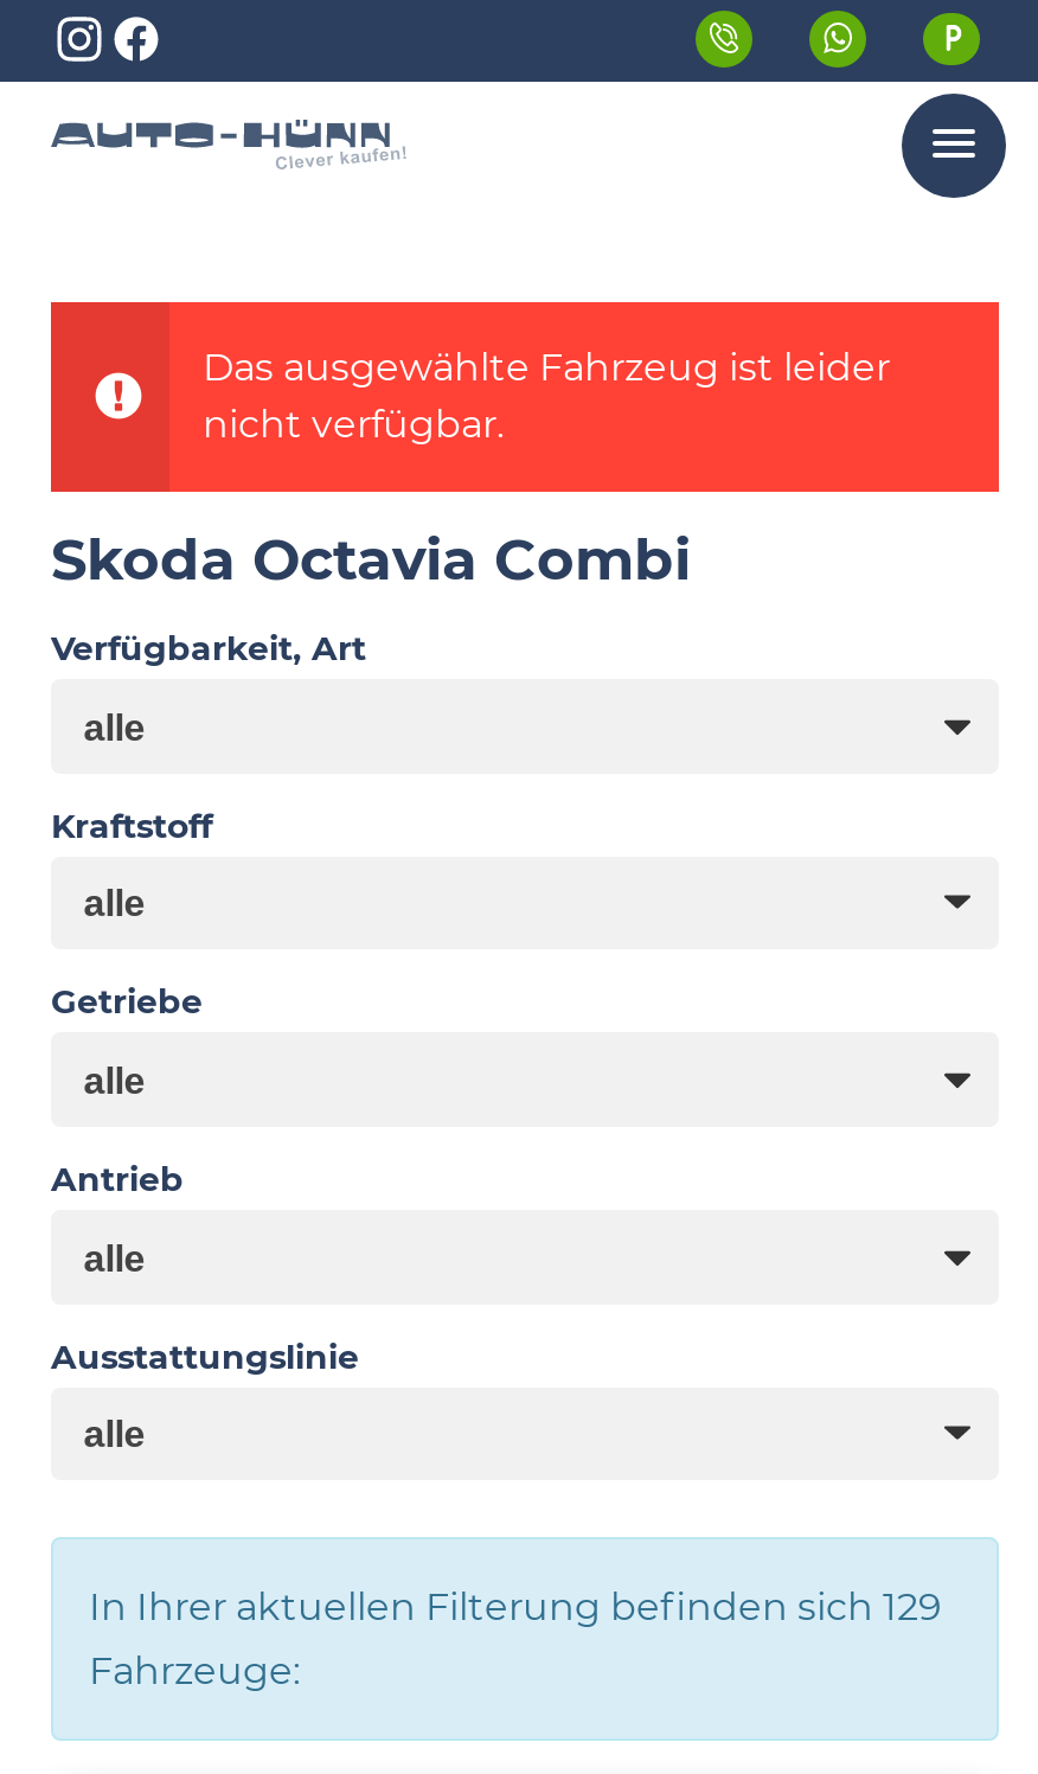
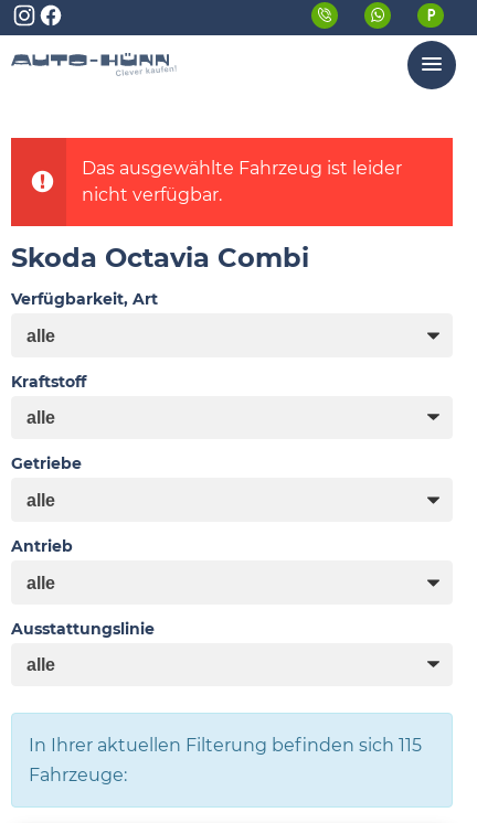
- In Ihrer aktuellen Filterung befinden sich 129
+ In Ihrer aktuellen Filterung befinden sich 115
